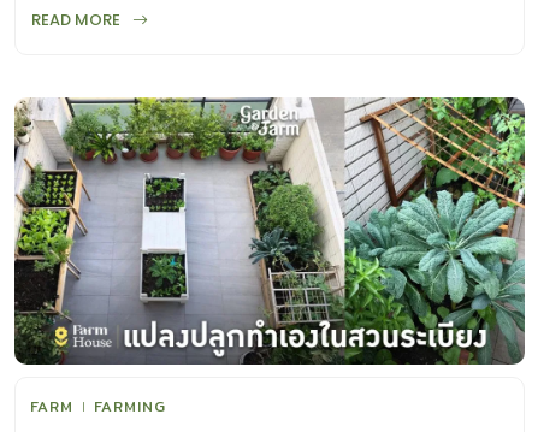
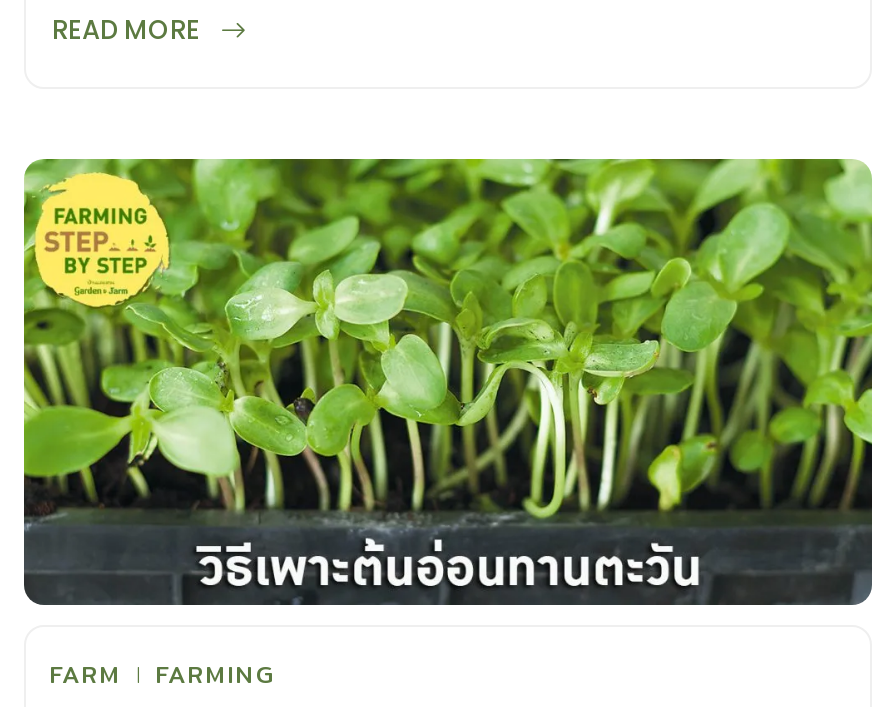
- [image]
+ [image]
